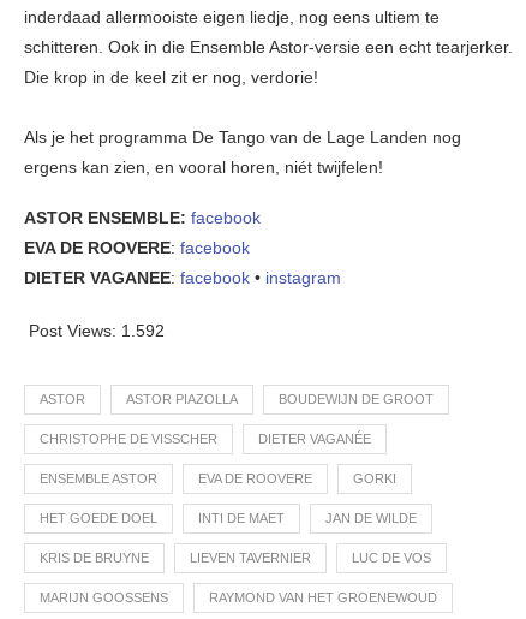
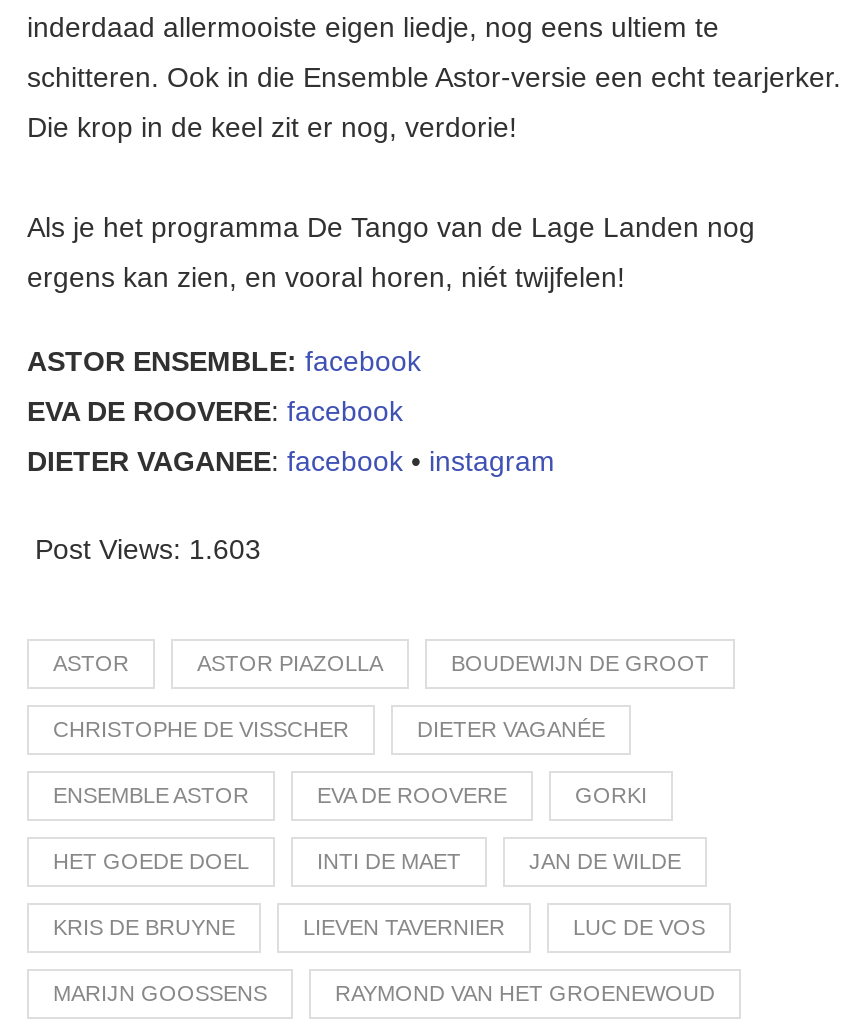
- Post Views: 1.592
+ Post Views: 1.603
